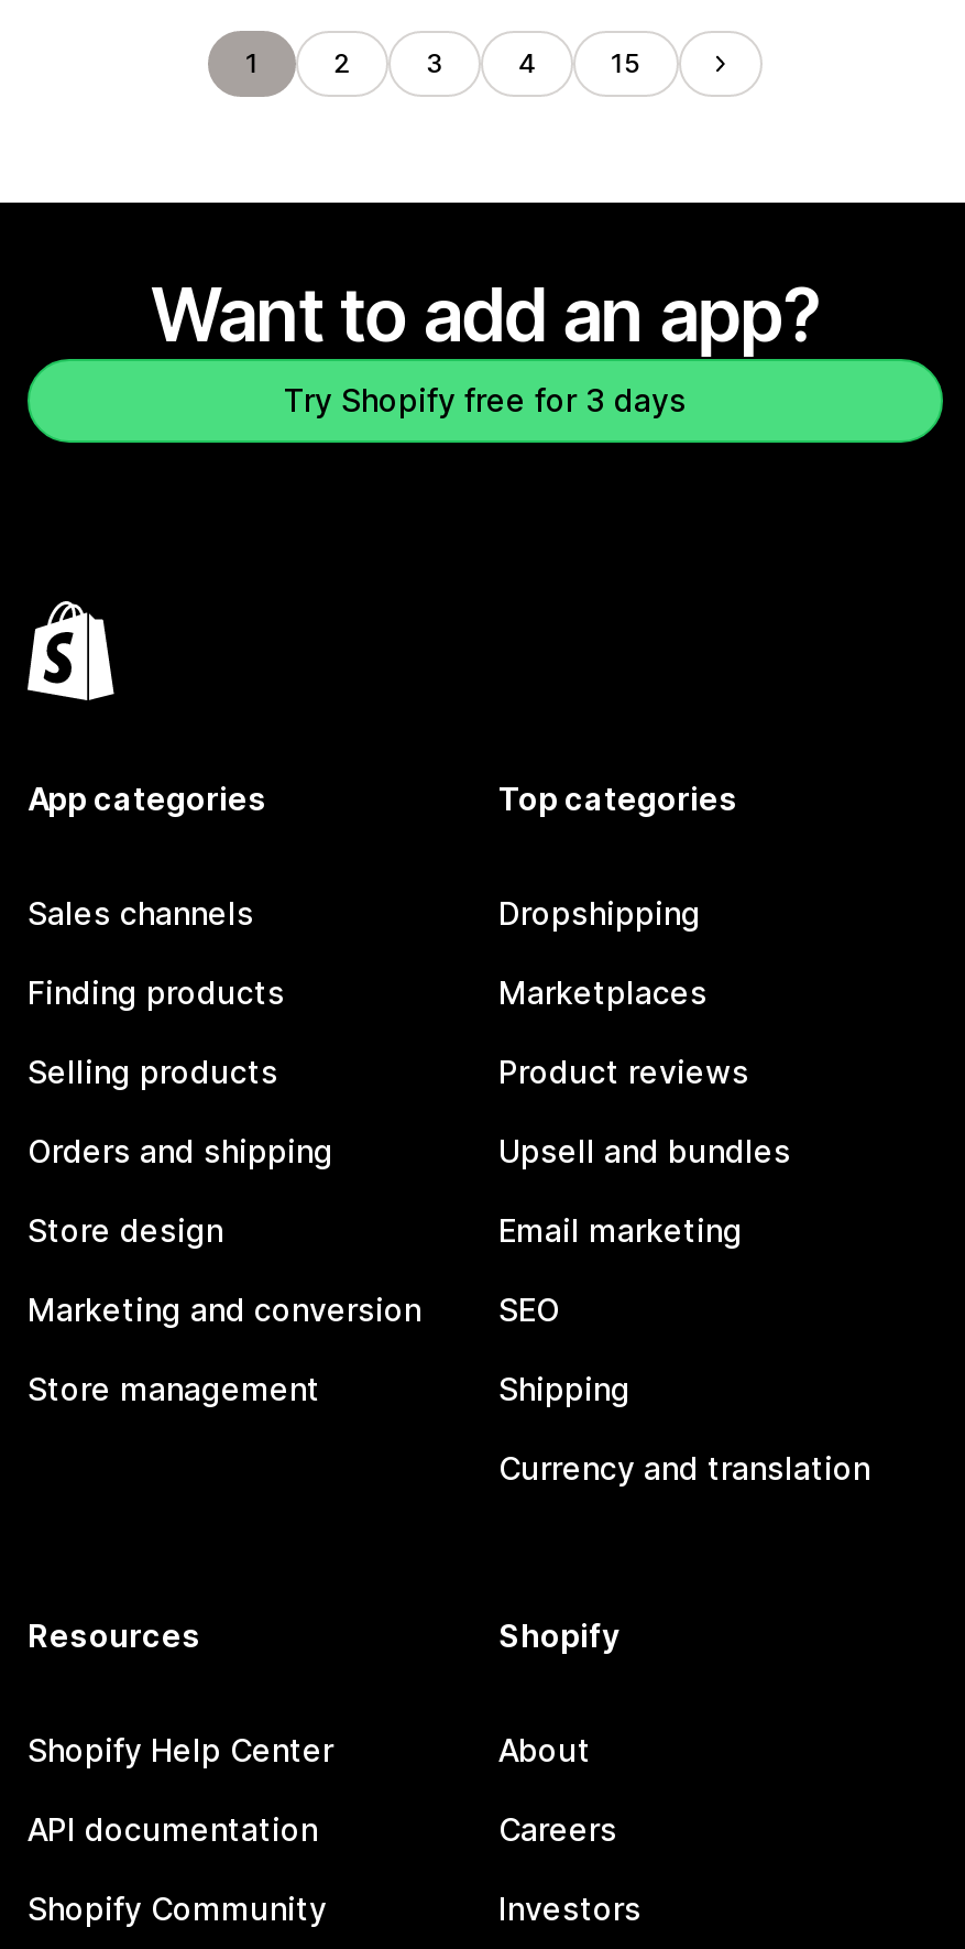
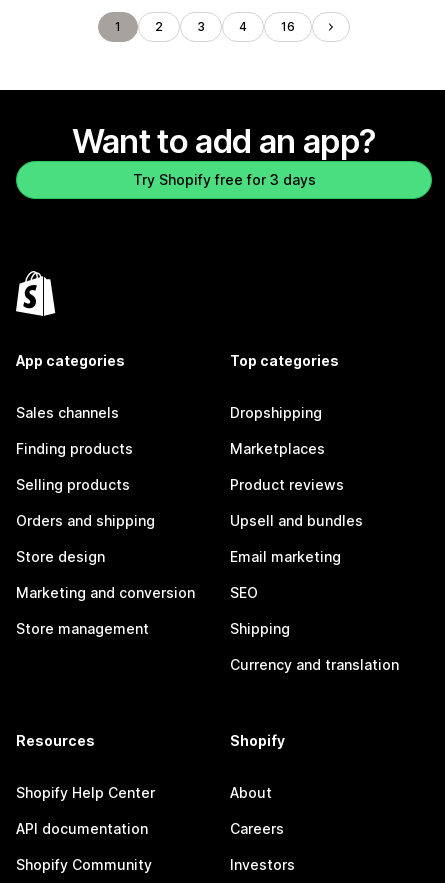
- 15
+ 16
